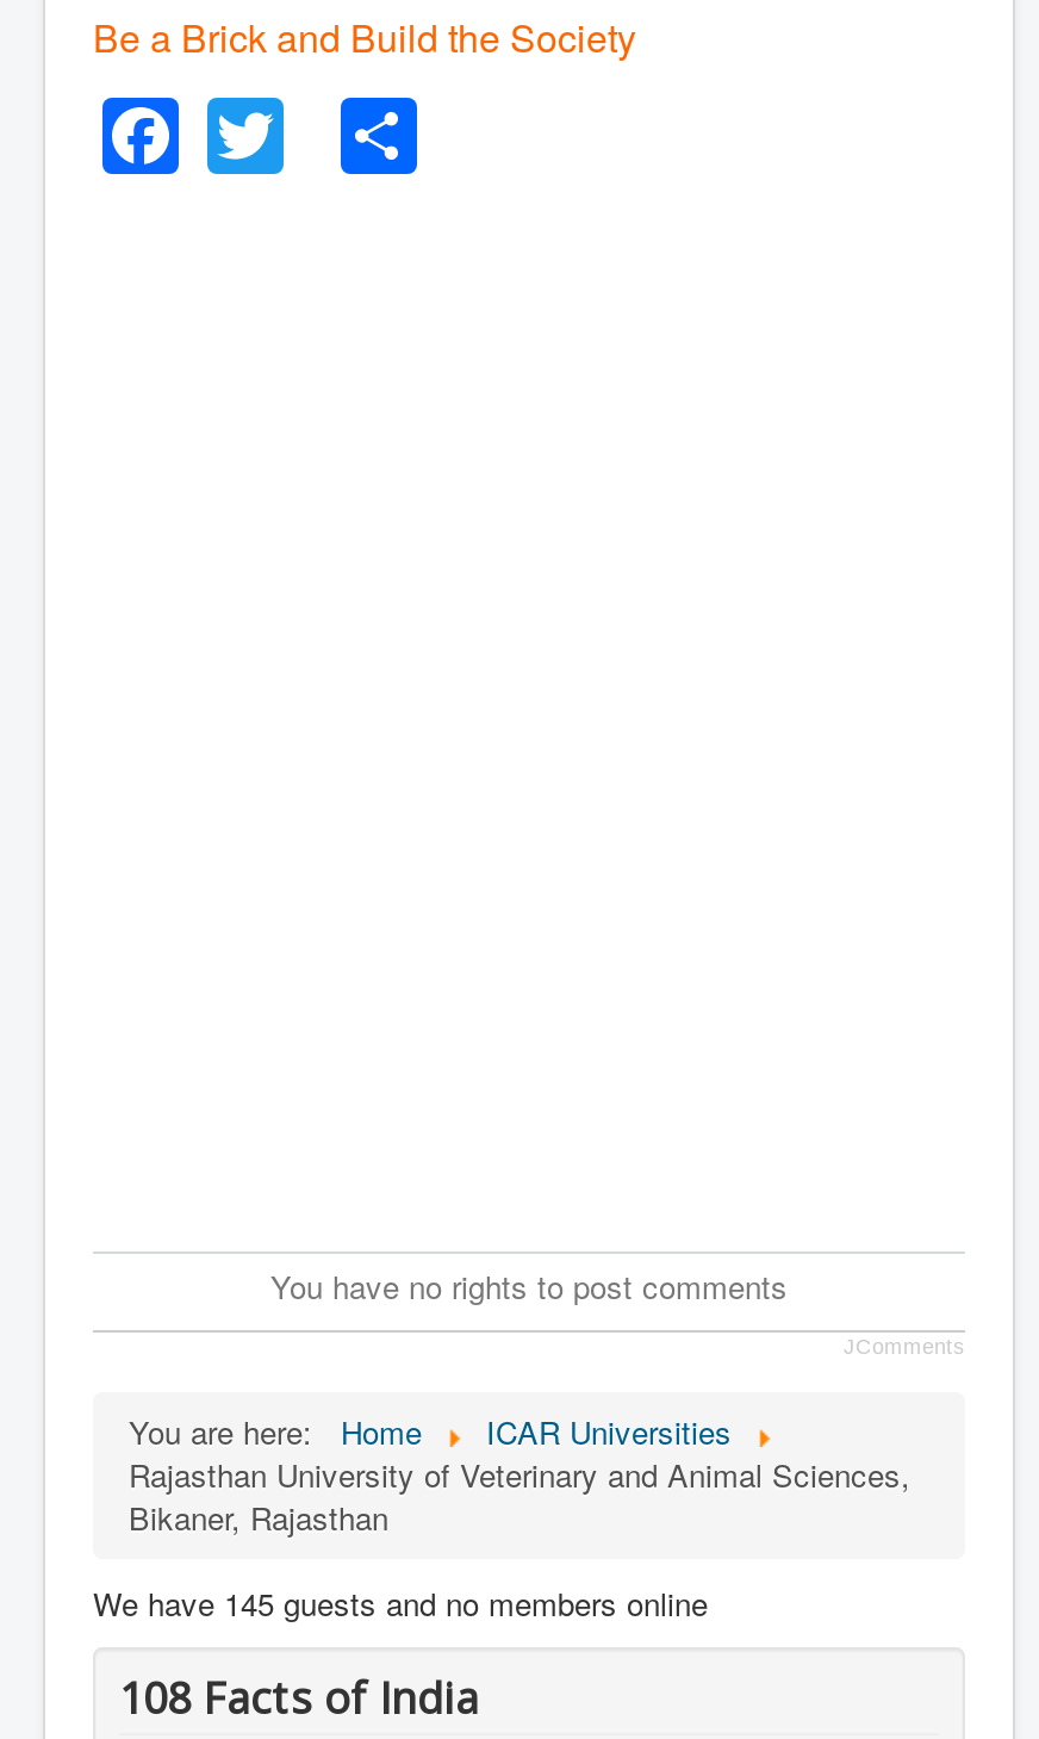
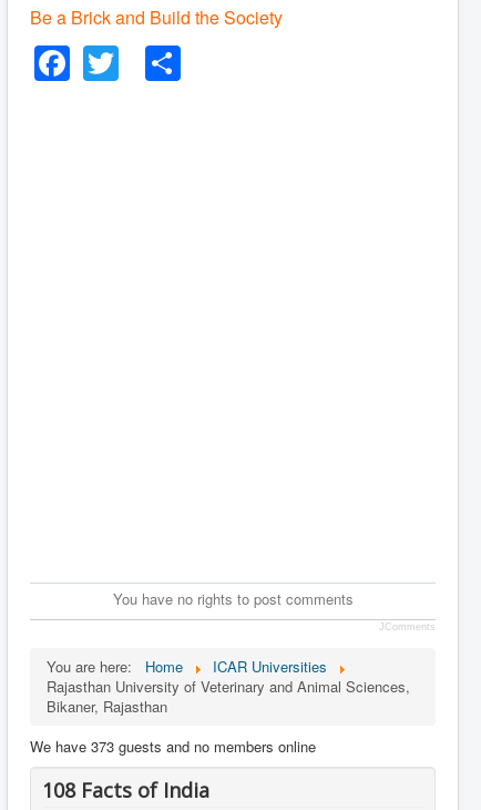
- We have 145 guests and no members online
+ We have 373 guests and no members online
